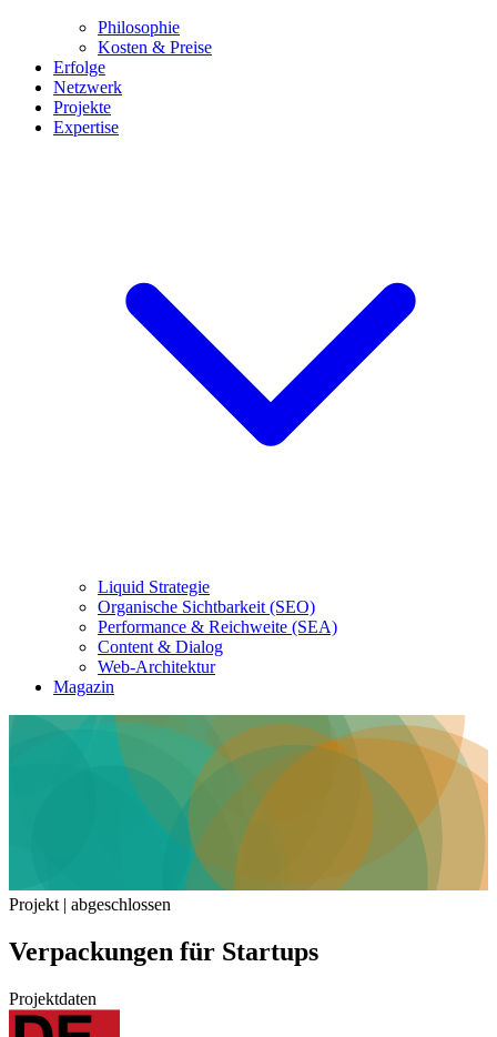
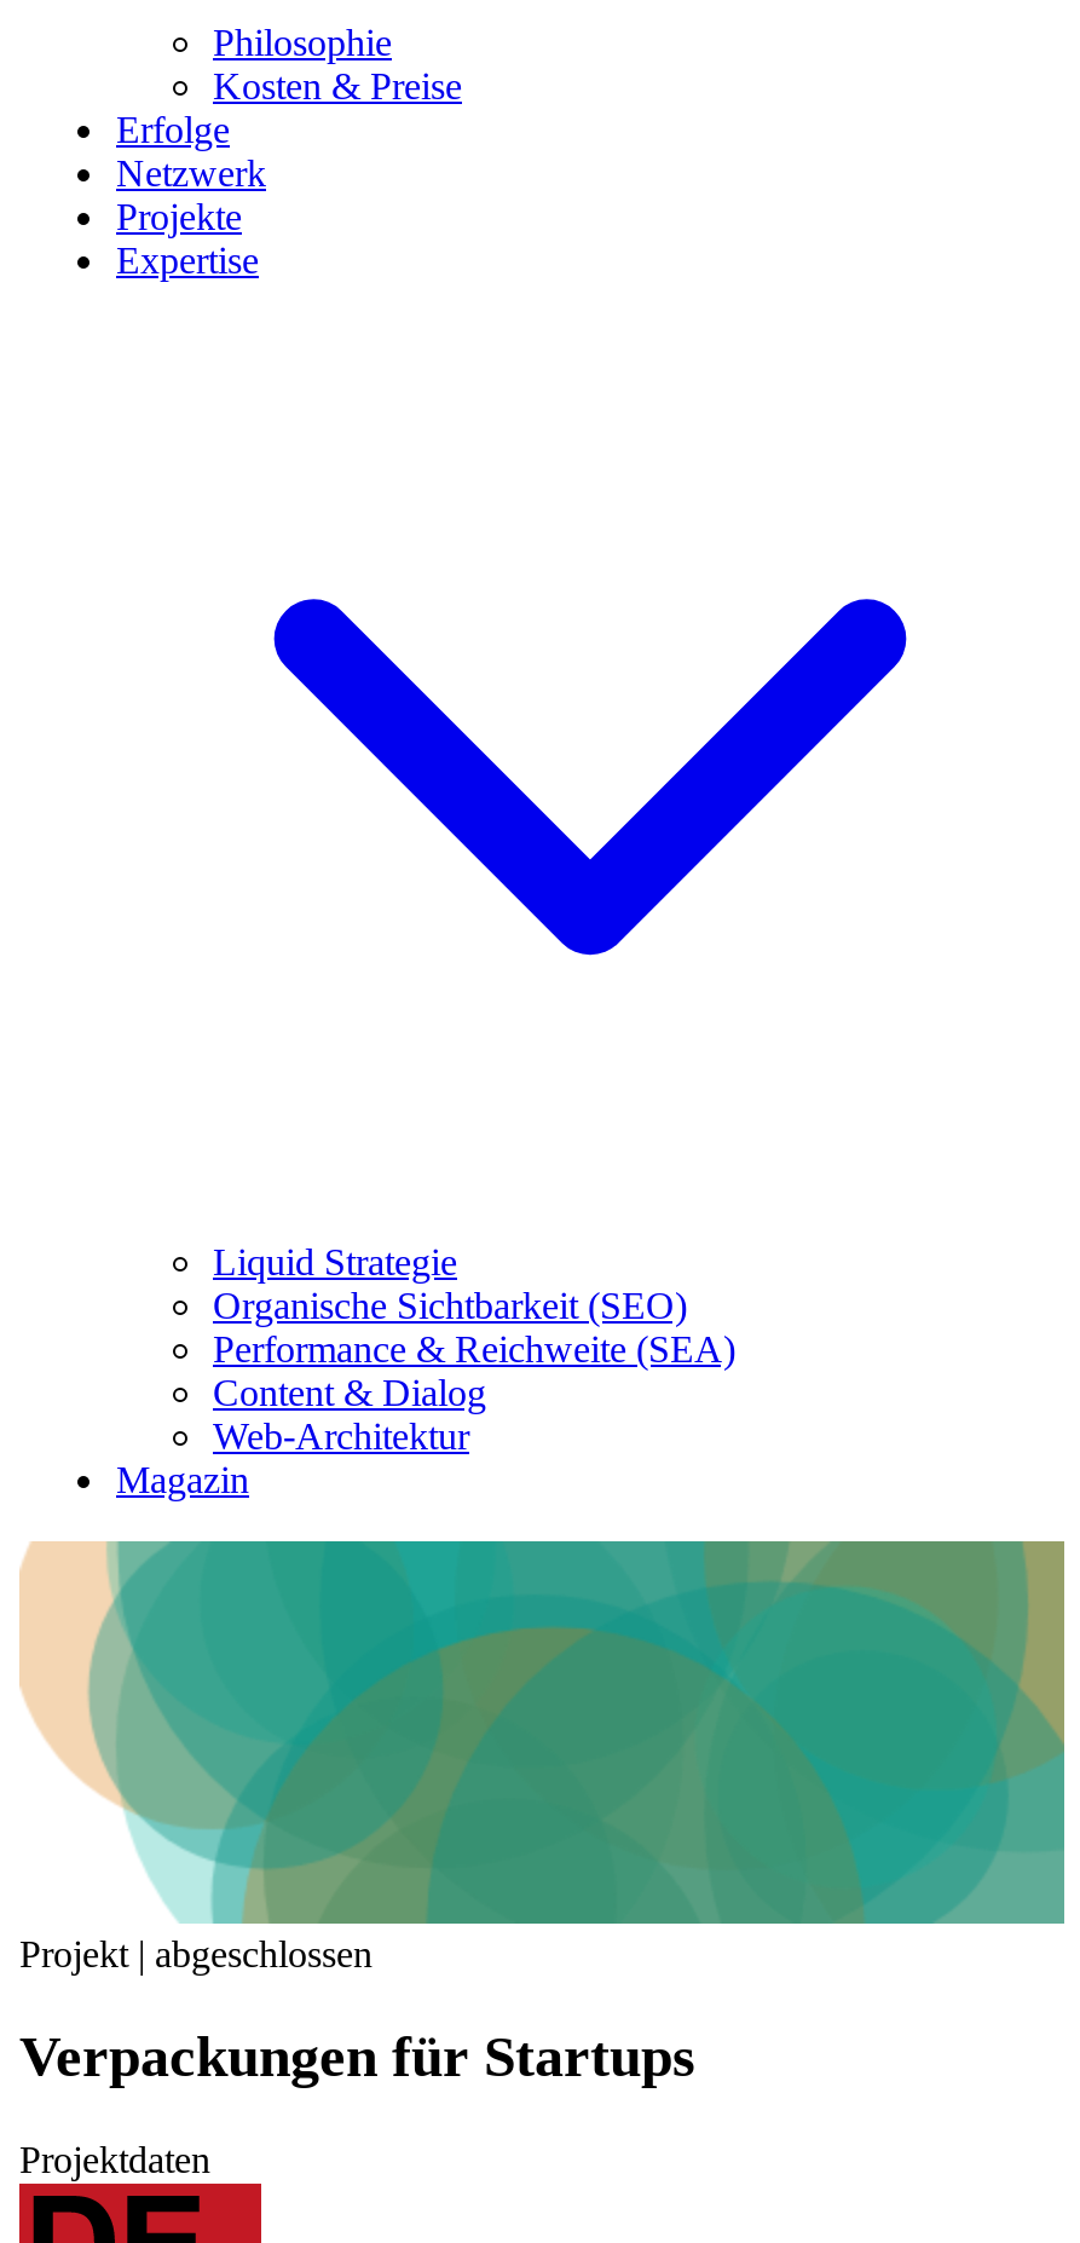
- [image]
+ [image]
